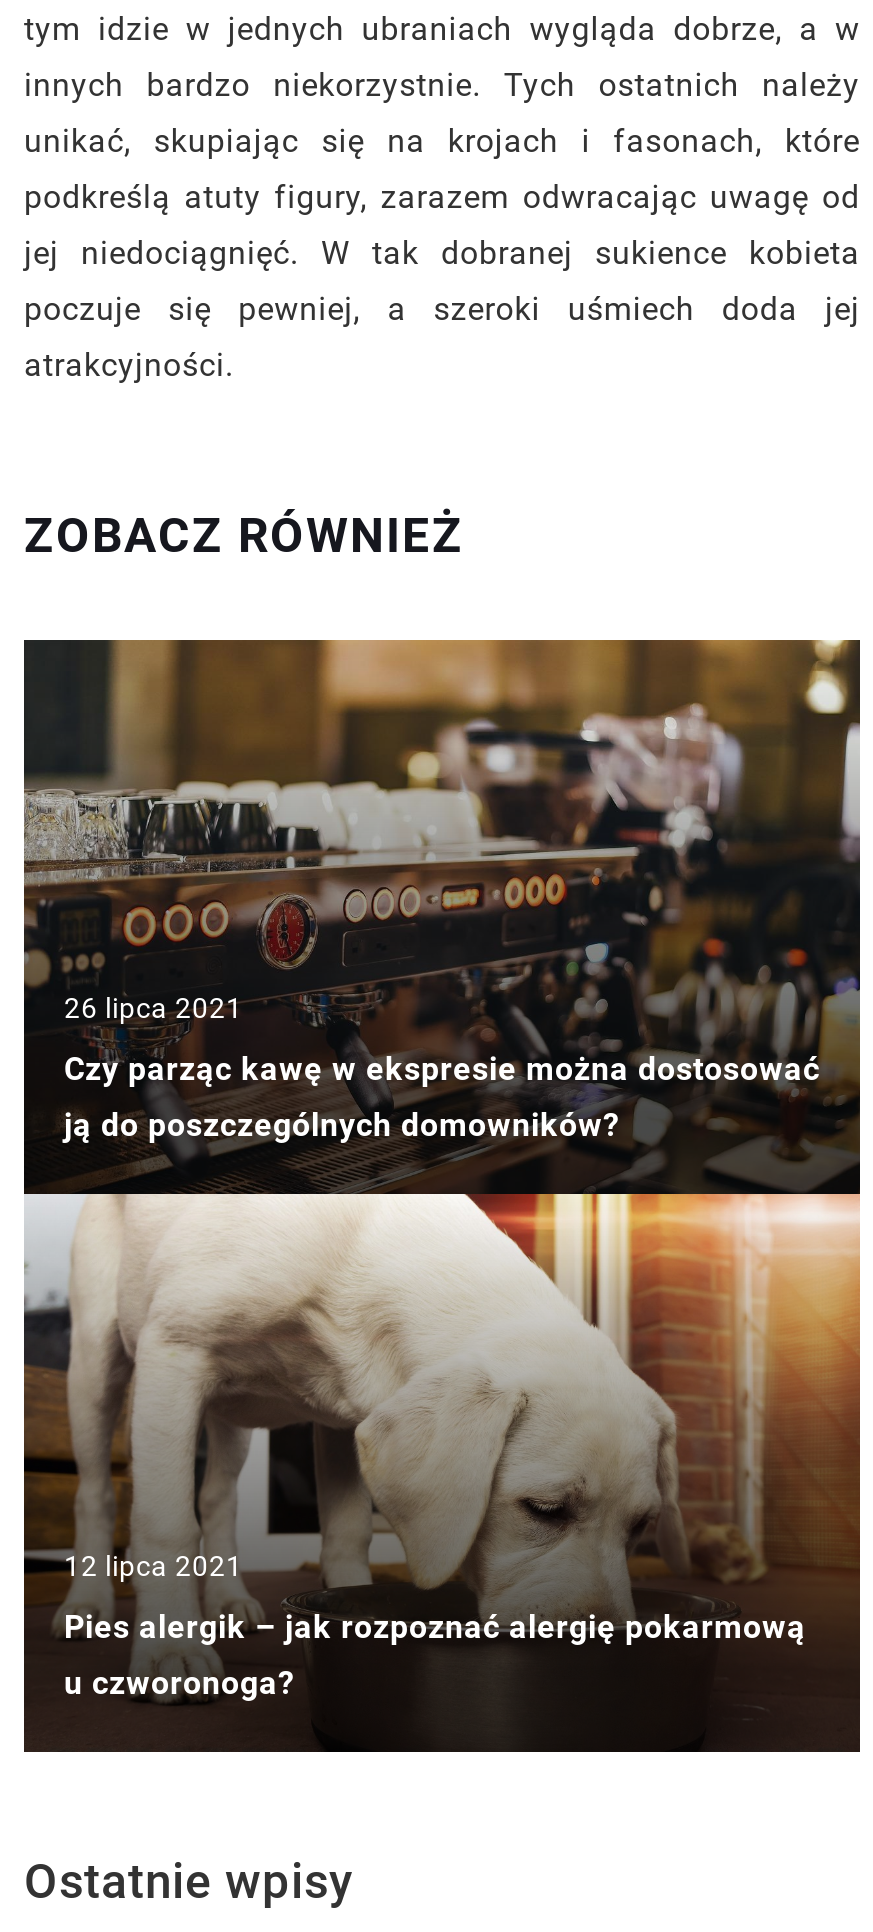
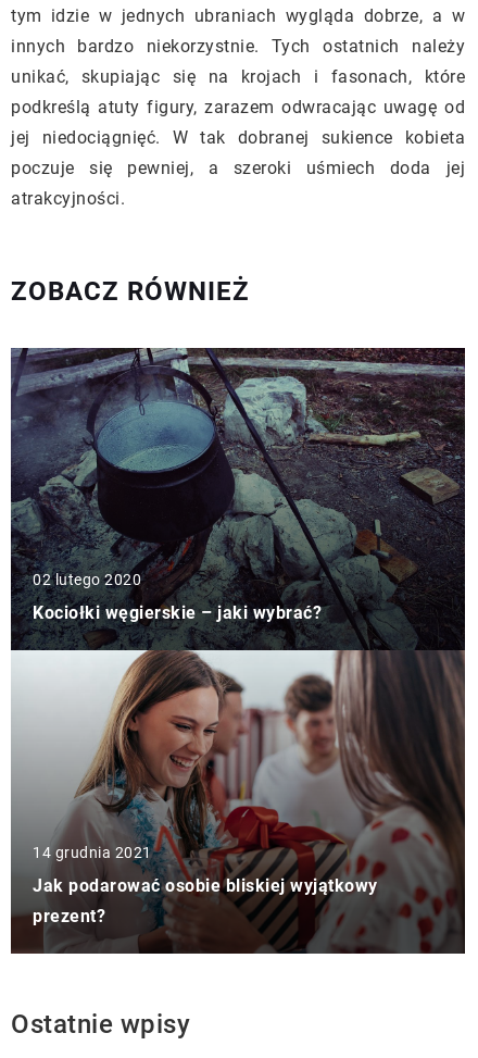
- [image]
- 26 lipca 2021
- Czy parząc kawę w ekspresie można dostosować
- ją do poszczególnych domowników?
+ [image]
+ 02 lutego 2020
+ Kociołki węgierskie – jaki wybrać?

- 12 lipca 2021
- Pies alergik – jak rozpoznać alergię pokarmową
- u czworonoga?
+ 14 grudnia 2021
+ Jak podarować osobie bliskiej wyjątkowy
+ prezent?
